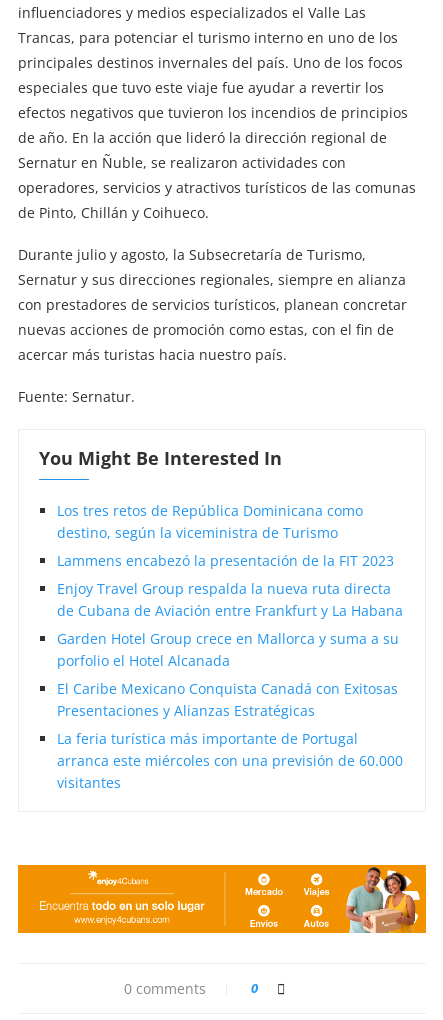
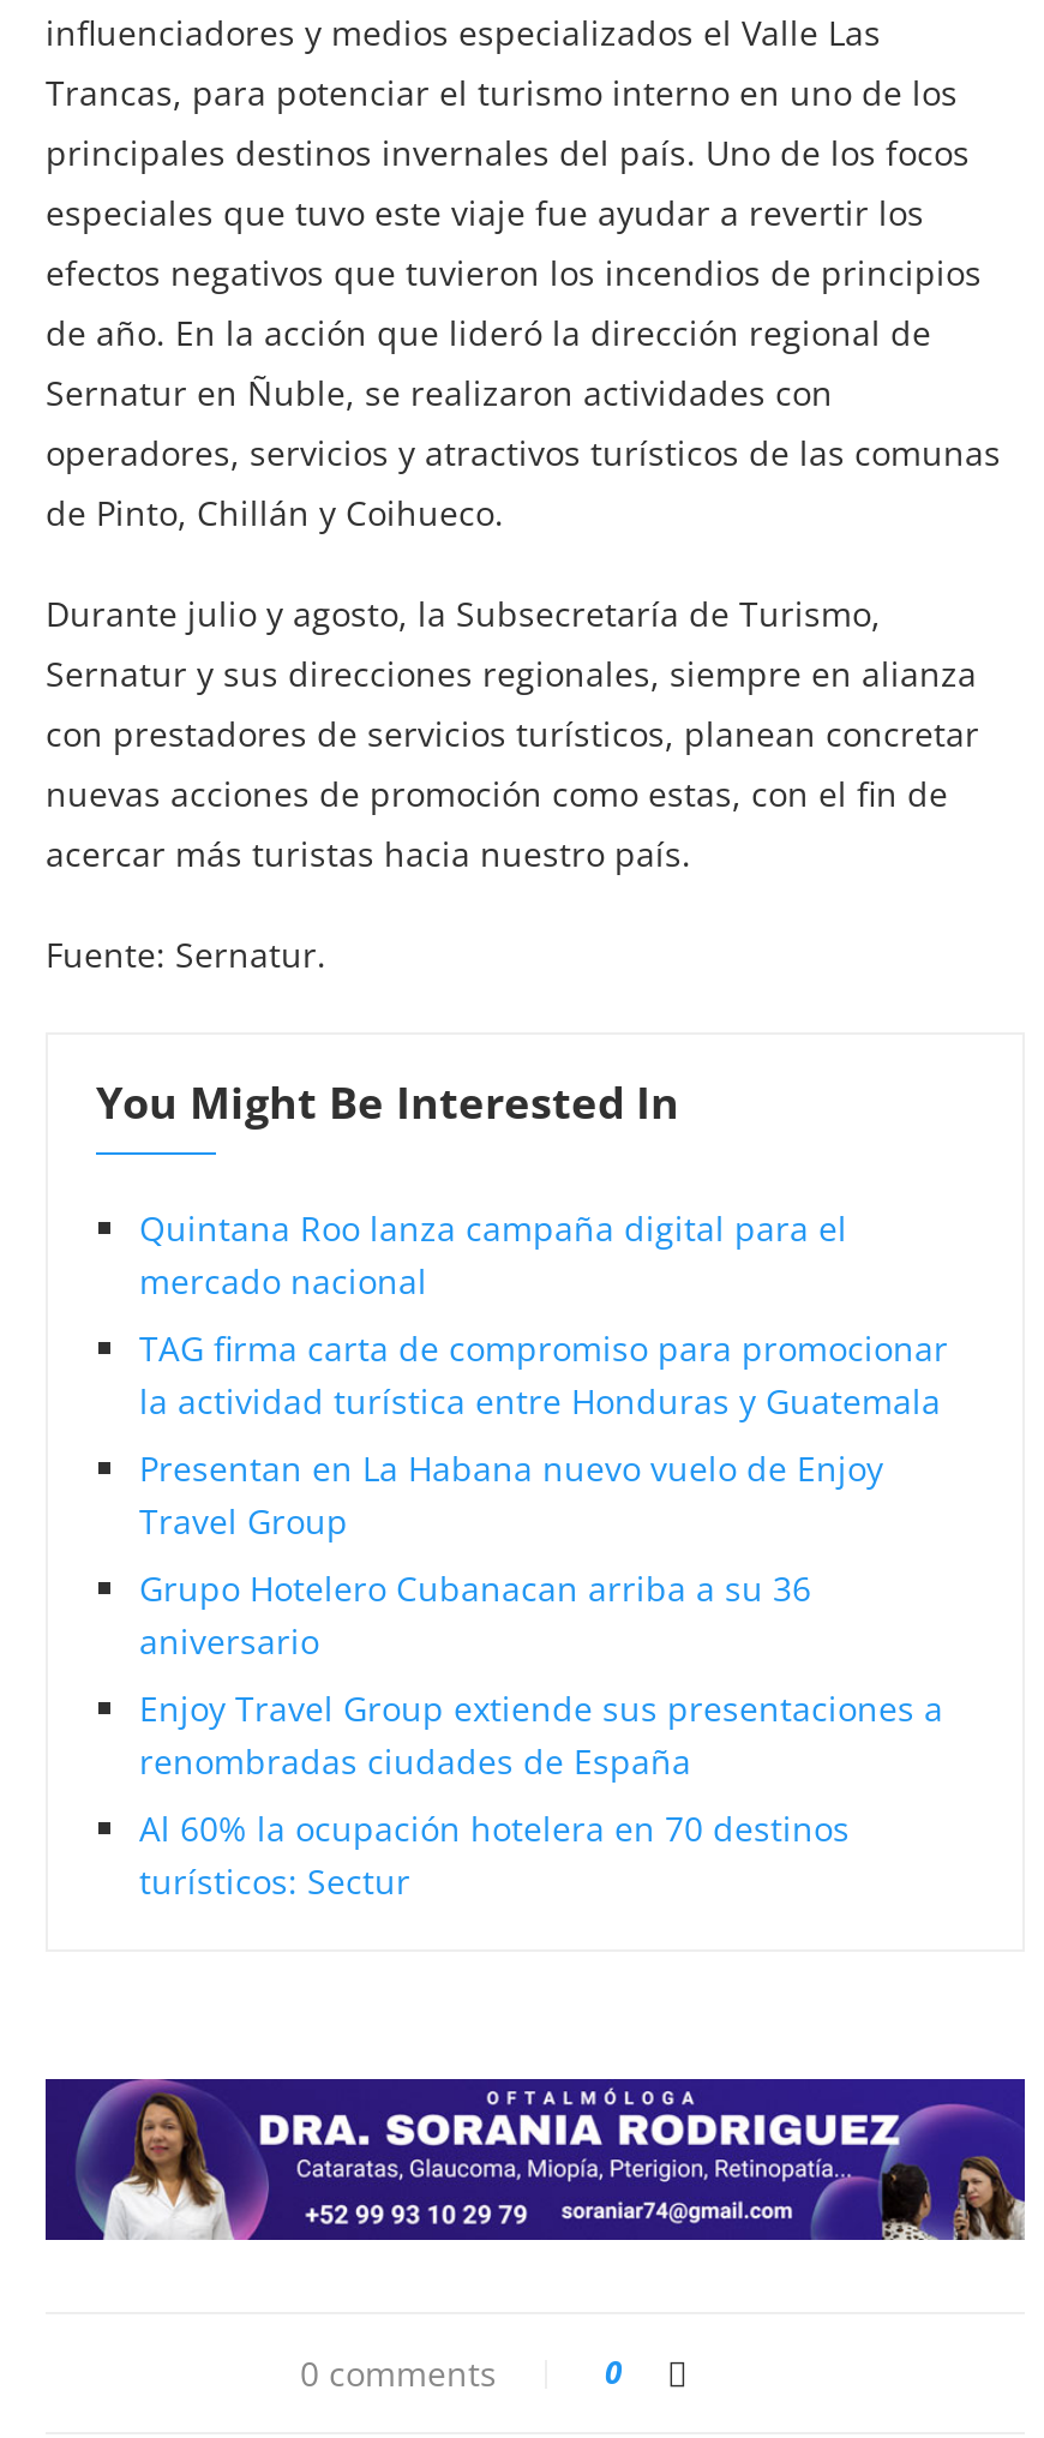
- Los tres retos de República Dominicana como
- destino, según la viceministra de Turismo
+ Quintana Roo lanza campaña digital para el
+ mercado nacional

- Lammens encabezó la presentación de la FIT 2023
+ TAG firma carta de compromiso para promocionar
+ la actividad turística entre Honduras y Guatemala

- Enjoy Travel Group respalda la nueva ruta directa
- de Cubana de Aviación entre Frankfurt y La Habana
+ Presentan en La Habana nuevo vuelo de Enjoy
+ Travel Group

- Garden Hotel Group crece en Mallorca y suma a su
- porfolio el Hotel Alcanada
+ Grupo Hotelero Cubanacan arriba a su 36
+ aniversario

- El Caribe Mexicano Conquista Canadá con Exitosas
- Presentaciones y Alianzas Estratégicas
+ Enjoy Travel Group extiende sus presentaciones a
+ renombradas ciudades de España

- La feria turística más importante de Portugal
- arranca este miércoles con una previsión de 60.000
- visitantes
+ Al 60% la ocupación hotelera en 70 destinos
+ turísticos: Sectur

- [image]
+ [image]
